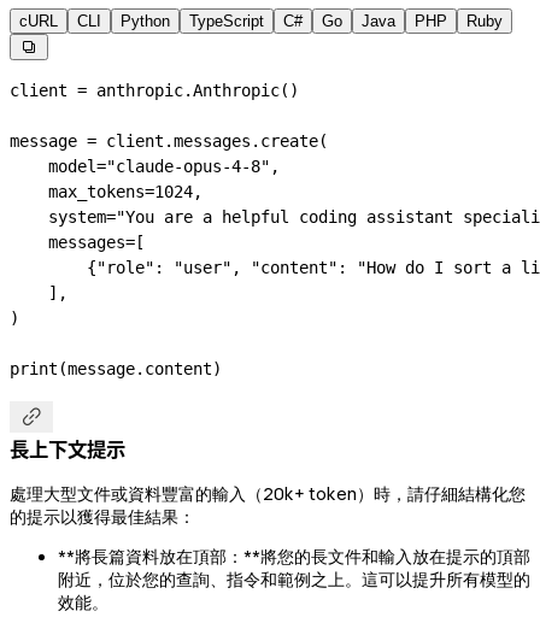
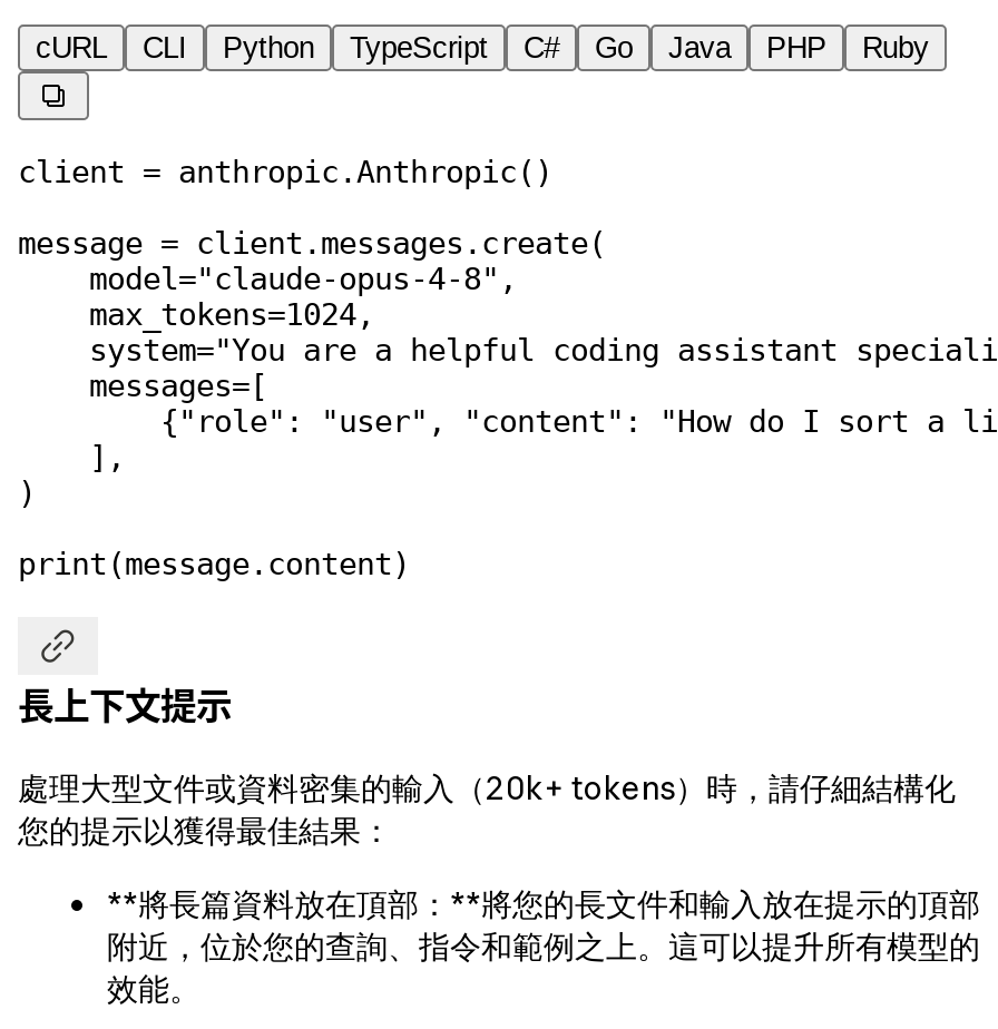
- 處理大型文件或資料豐富的輸入（20k+ token）時，請仔細結構化您
- 的提示以獲得最佳結果：
+ 處理大型文件或資料密集的輸入（20k+ tokens）時，請仔細結構化
+ 您的提示以獲得最佳結果：
